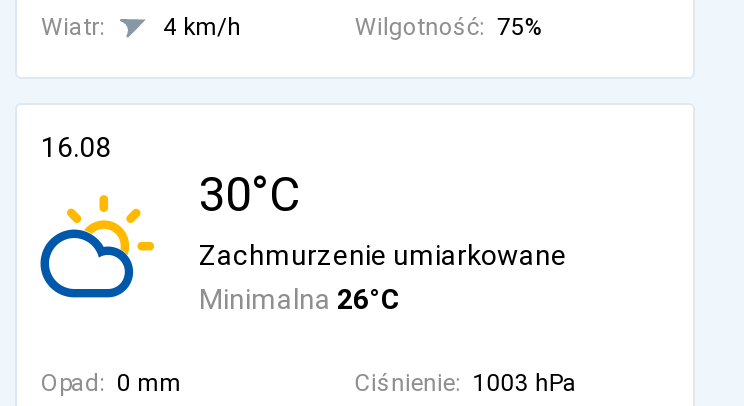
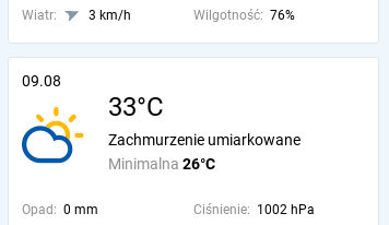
- 4 km/h
- Wilgotność: 75%
+ 3 km/h
+ Wilgotność: 76%

- 16.08
- 30°C
+ 09.08
+ 33°C

- Ciśnienie: 1003 hPa
+ Ciśnienie: 1002 hPa
